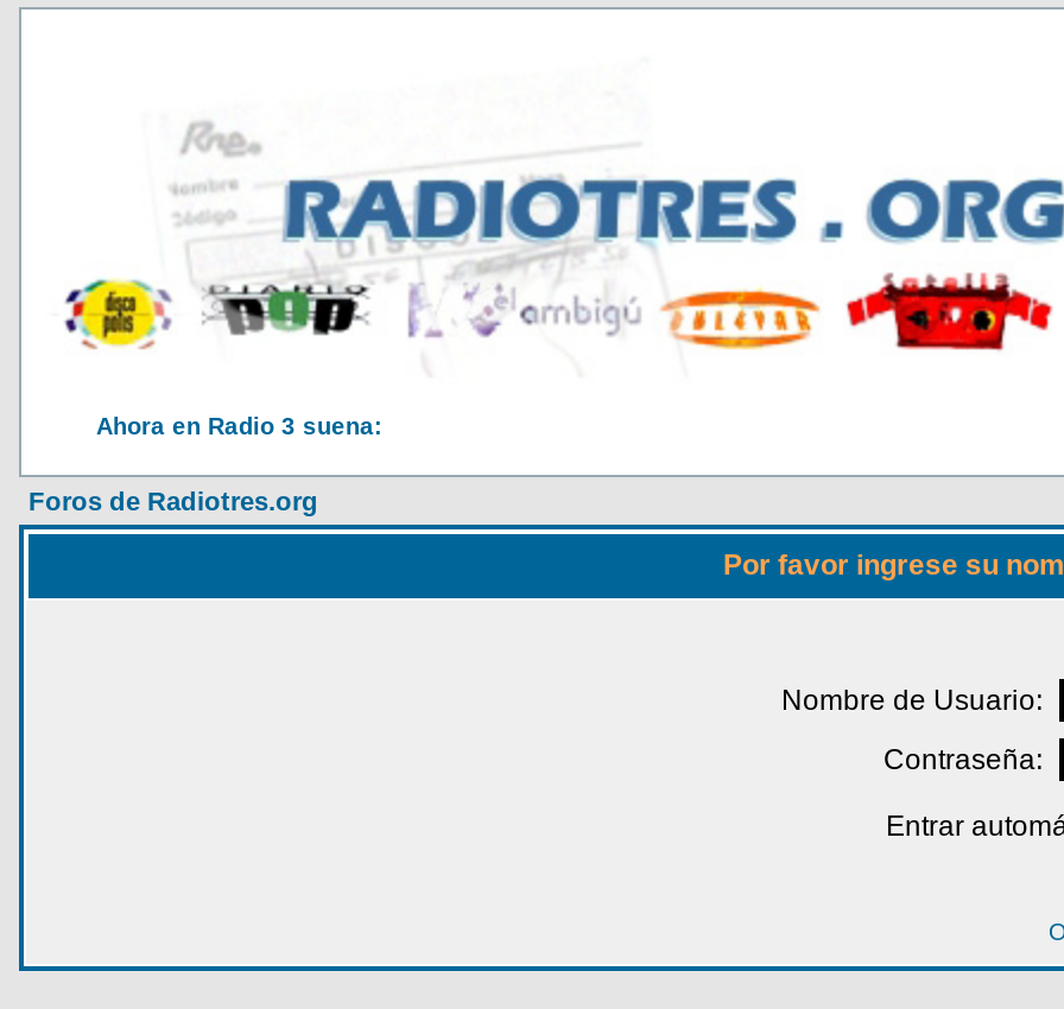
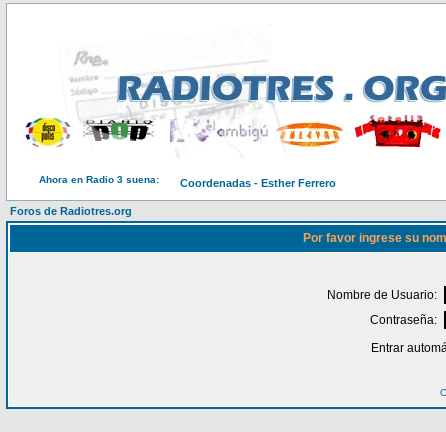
+ Coordenadas - Esther Ferrero
